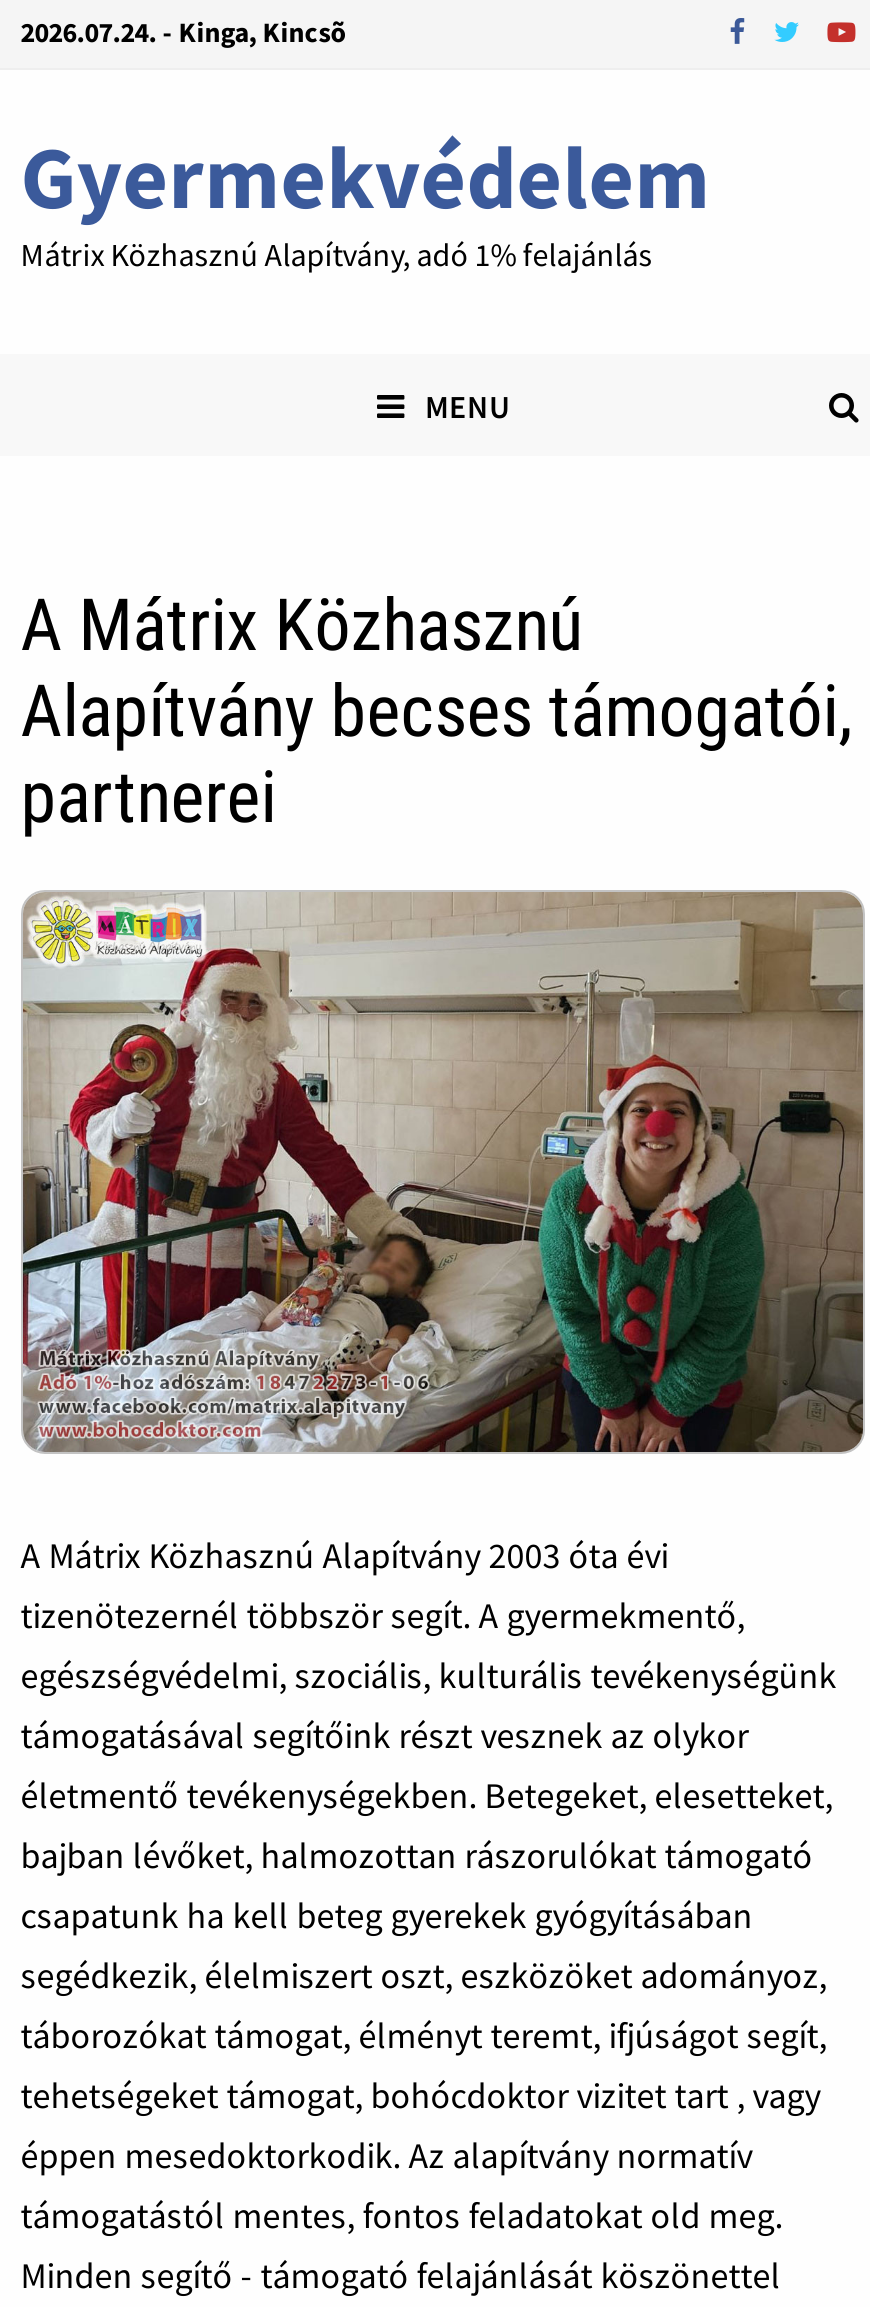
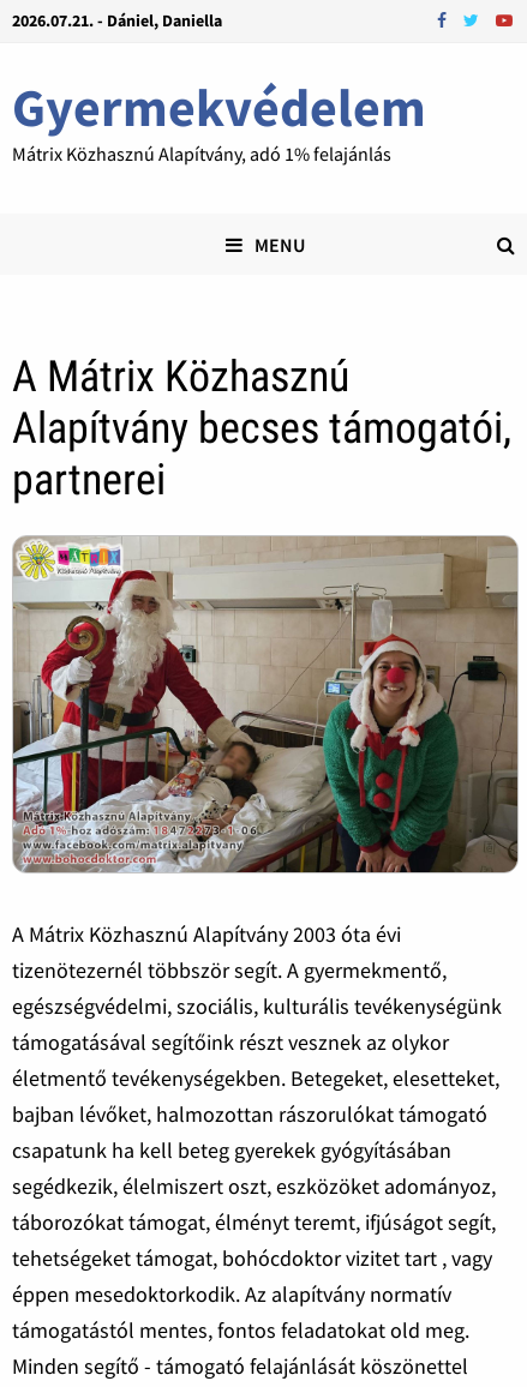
- 2026.07.24. - Kinga, Kincsõ
+ 2026.07.21. - Dániel, Daniella
